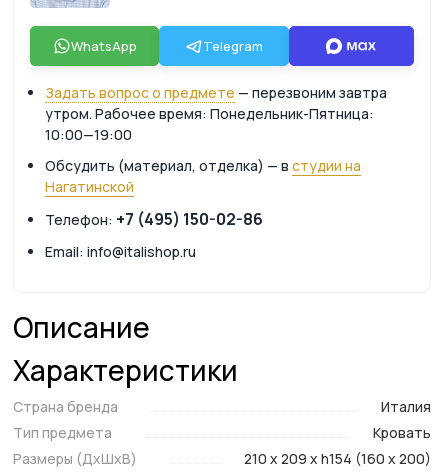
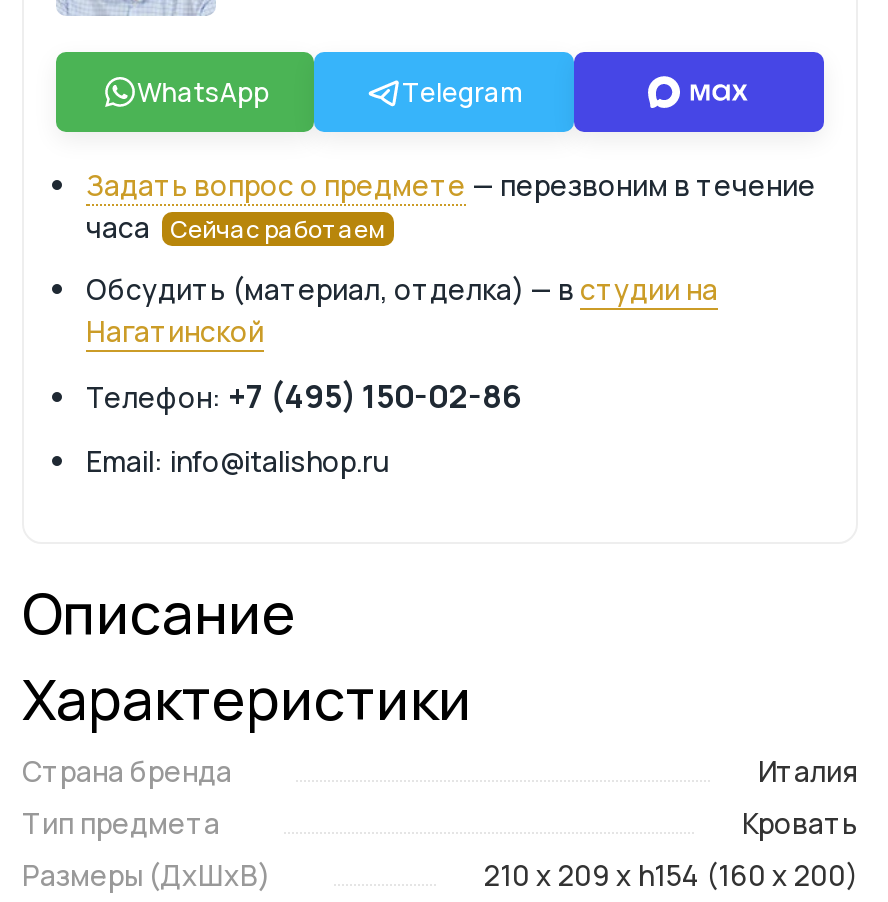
- Задать вопрос о предмете — перезвоним завтра
- утром. Рабочее время: Понедельник-Пятница:
- 10:00—19:00
+ Задать вопрос о предмете — перезвоним в течение
+ часа Сейчас работаем
